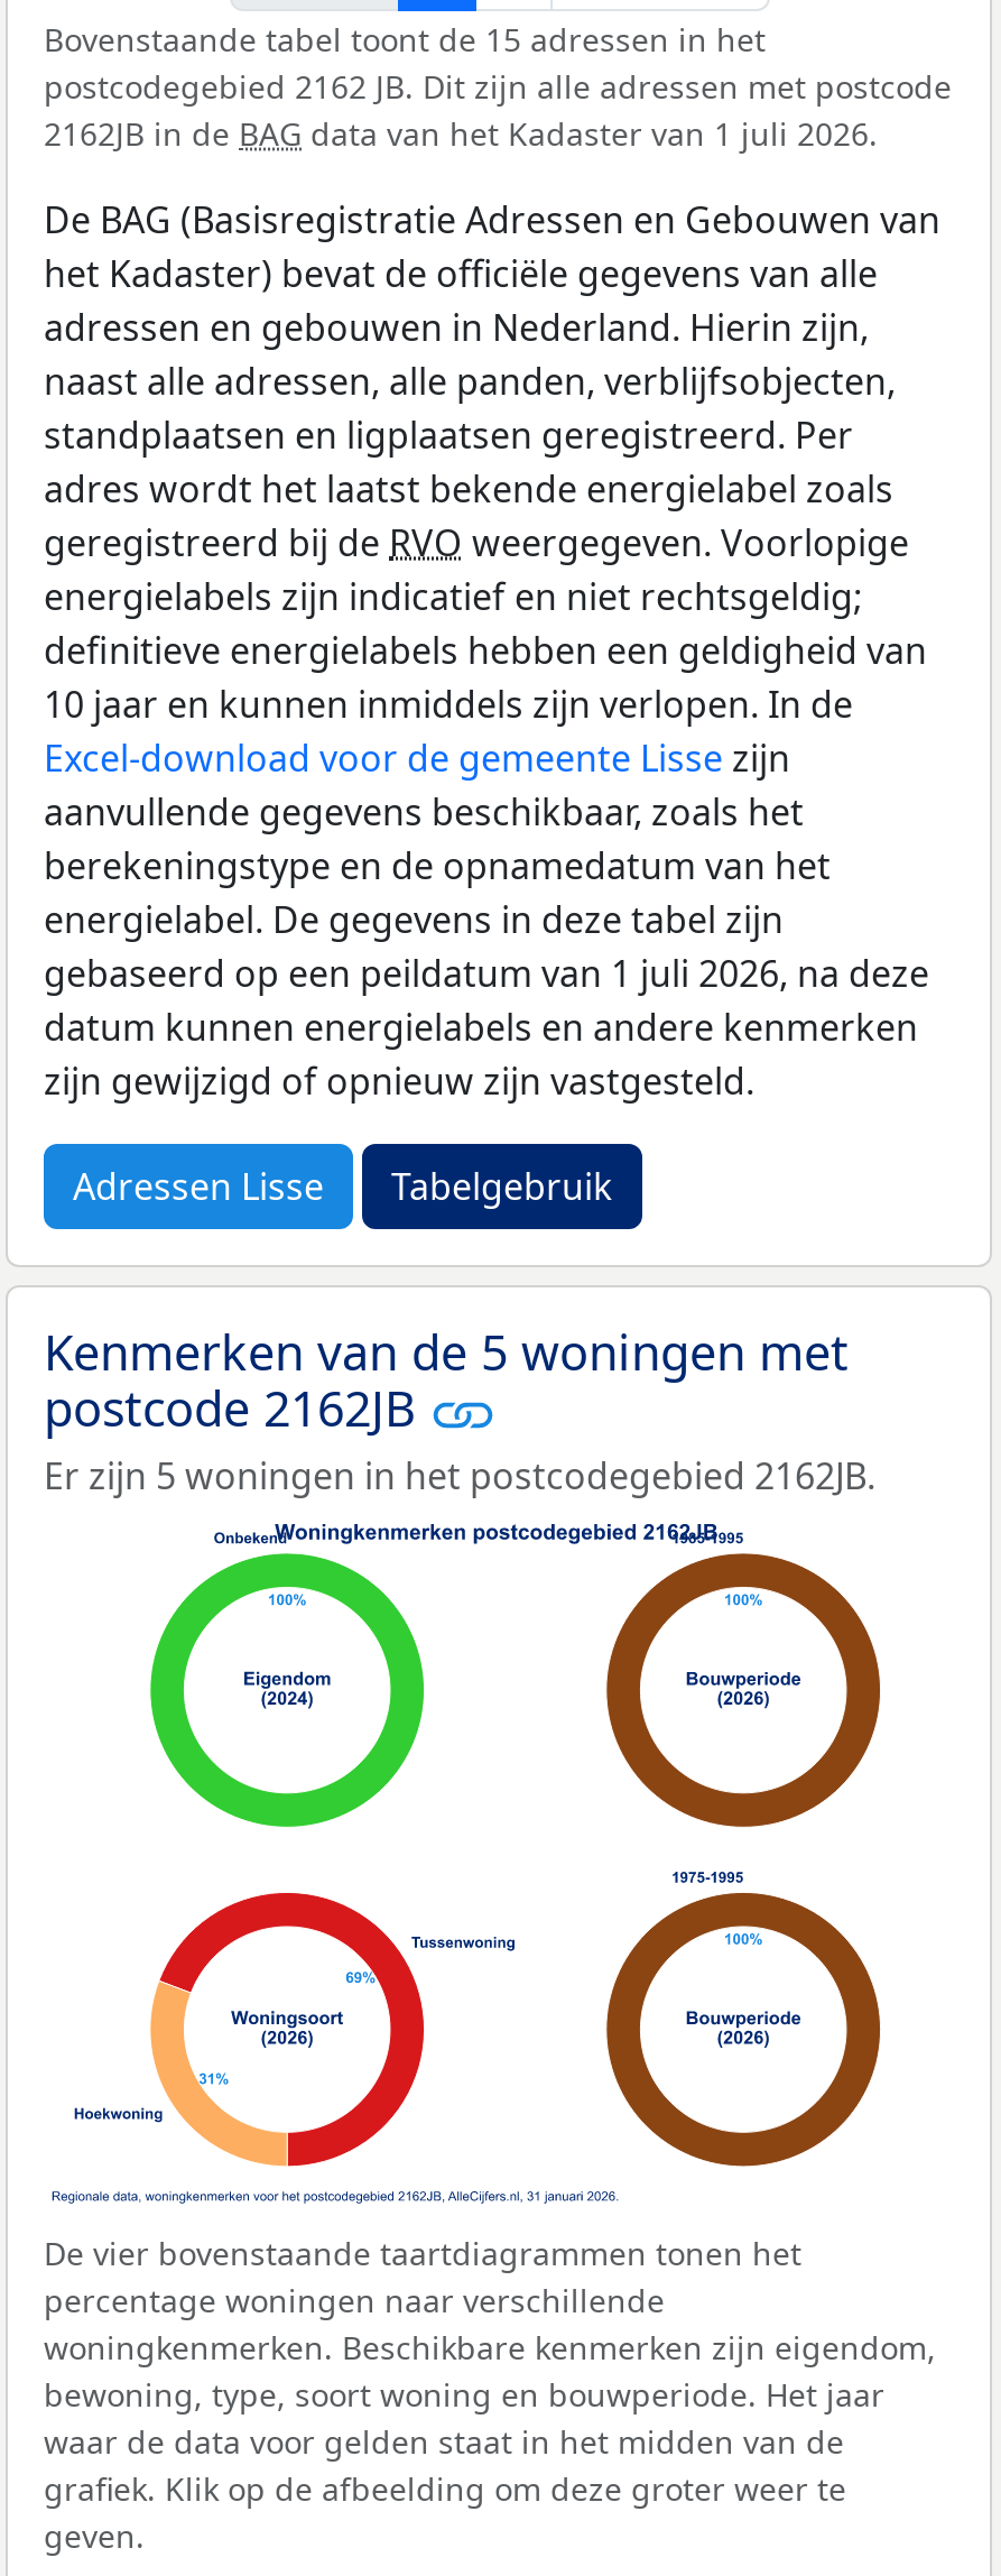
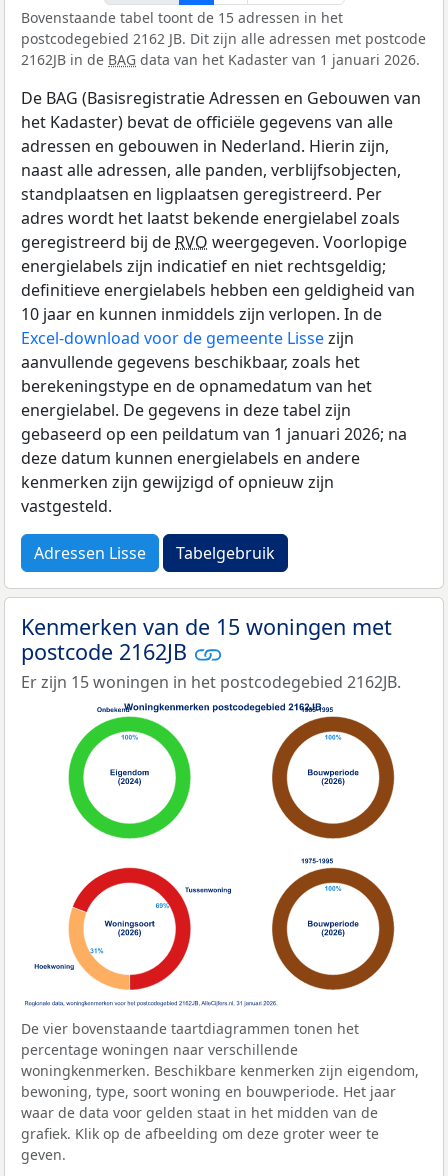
- 2162JB in de BAG data van het Kadaster van 1 juli 2026.
+ 2162JB in de BAG data van het Kadaster van 1 januari 2026.

- gebaseerd op een peildatum van 1 juli 2026, na deze
- datum kunnen energielabels en andere kenmerken
- zijn gewijzigd of opnieuw zijn vastgesteld.
+ gebaseerd op een peildatum van 1 januari 2026; na
+ deze datum kunnen energielabels en andere
+ kenmerken zijn gewijzigd of opnieuw zijn
+ vastgesteld.

- Kenmerken van de 5 woningen met
+ Kenmerken van de 15 woningen met

- Er zijn 5 woningen in het postcodegebied 2162JB.
+ Er zijn 15 woningen in het postcodegebied 2162JB.
